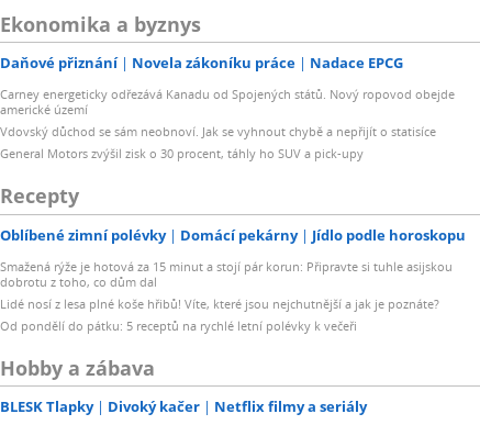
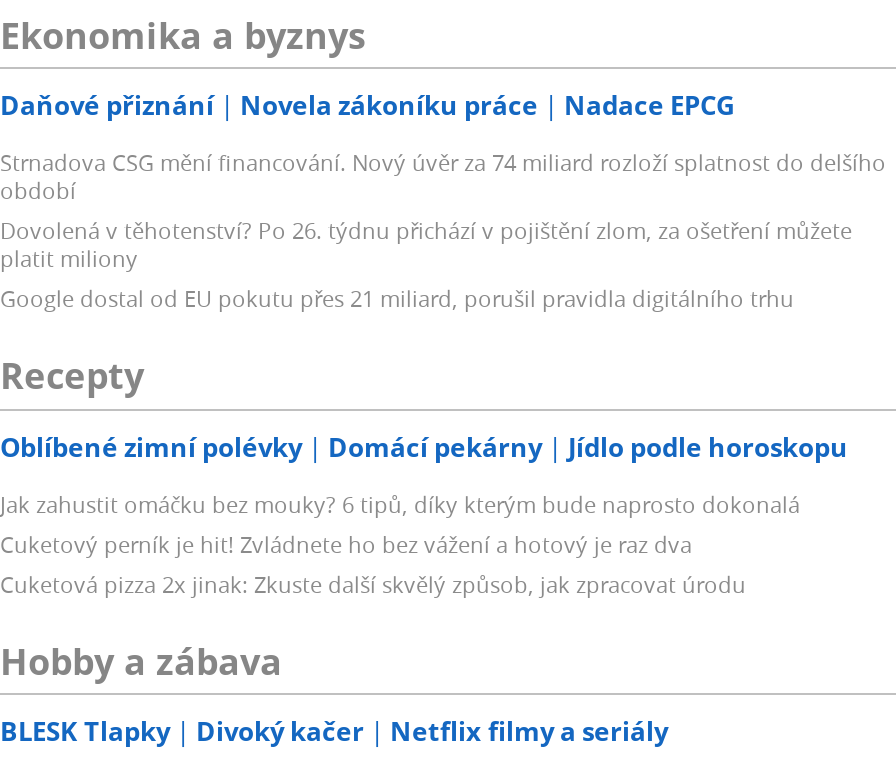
- Carney energeticky odřezává Kanadu od Spojených států. Nový ropovod obejde
- americké území
- Vdovský důchod se sám neobnoví. Jak se vyhnout chybě a nepřijít o statisíce
- General Motors zvýšil zisk o 30 procent, táhly ho SUV a pick-upy
+ Strnadova CSG mění financování. Nový úvěr za 74 miliard rozloží splatnost do delšího
+ období
+ Dovolená v těhotenství? Po 26. týdnu přichází v pojištění zlom, za ošetření můžete
+ platit miliony
+ Google dostal od EU pokutu přes 21 miliard, porušil pravidla digitálního trhu

- Smažená rýže je hotová za 15 minut a stojí pár korun: Připravte si tuhle asijskou
- dobrotu z toho, co dům dal
- Lidé nosí z lesa plné koše hřibů! Víte, které jsou nejchutnější a jak je poznáte?
- Od pondělí do pátku: 5 receptů na rychlé letní polévky k večeři
+ Jak zahustit omáčku bez mouky? 6 tipů, díky kterým bude naprosto dokonalá
+ Cuketový perník je hit! Zvládnete ho bez vážení a hotový je raz dva
+ Cuketová pizza 2x jinak: Zkuste další skvělý způsob, jak zpracovat úrodu
